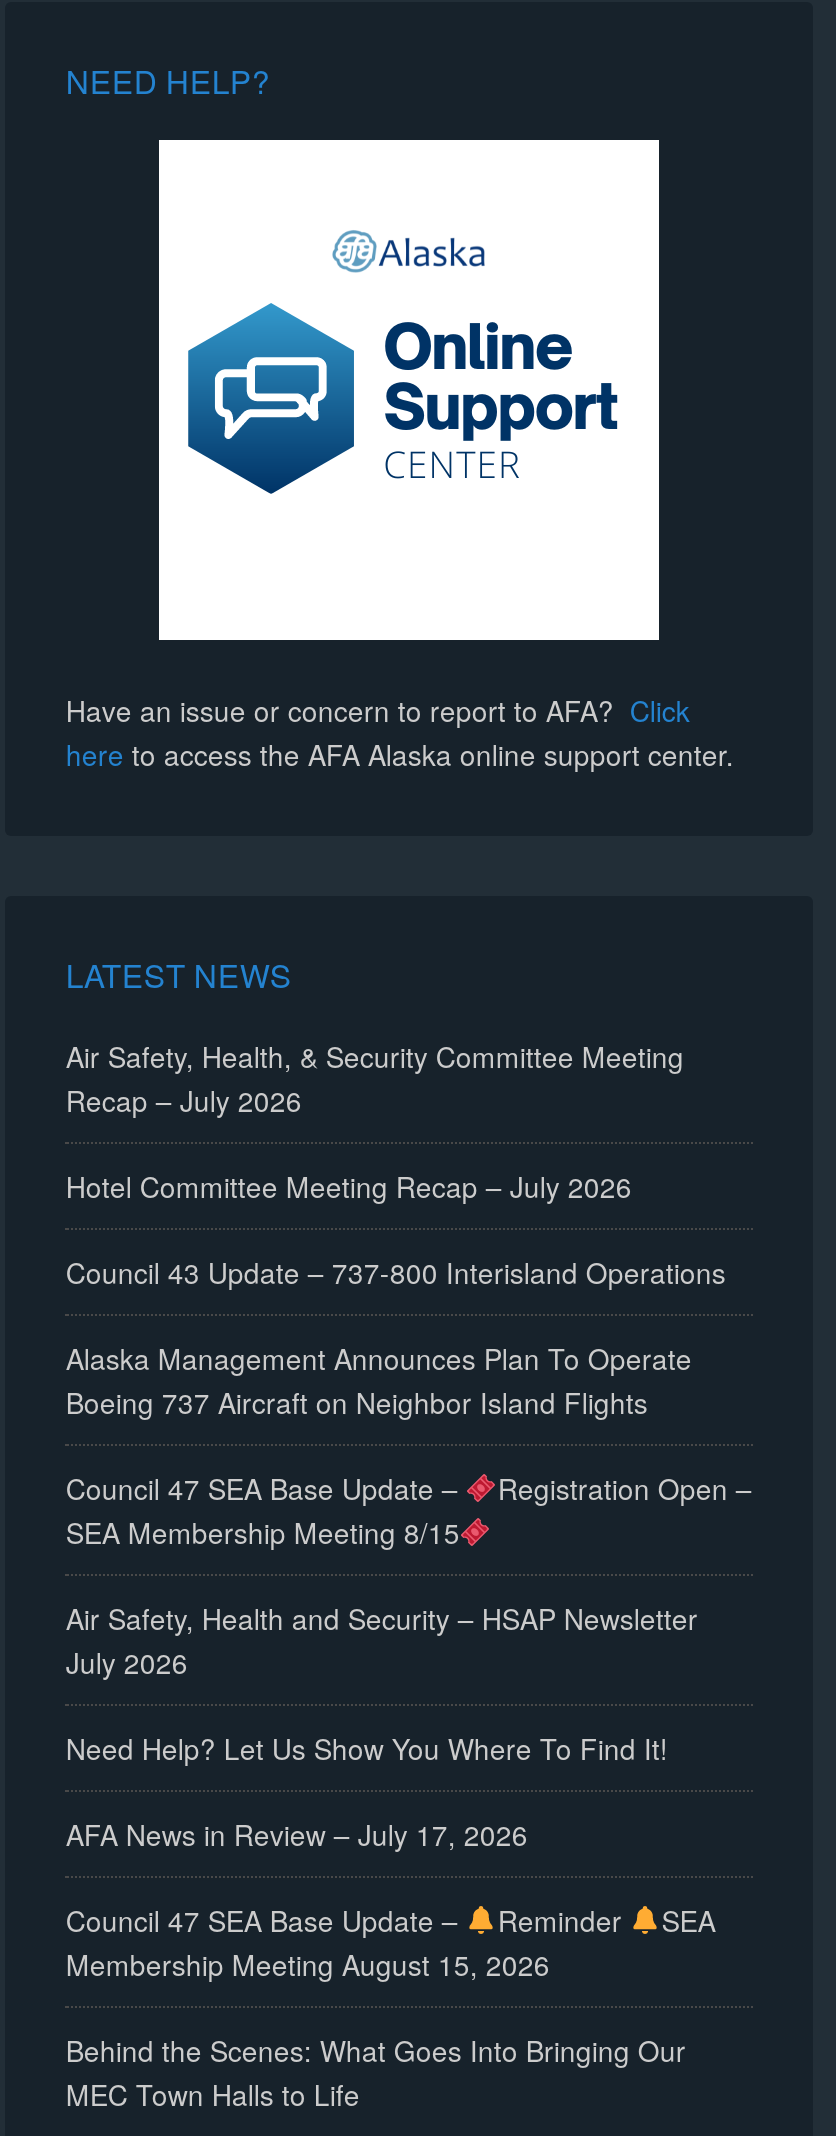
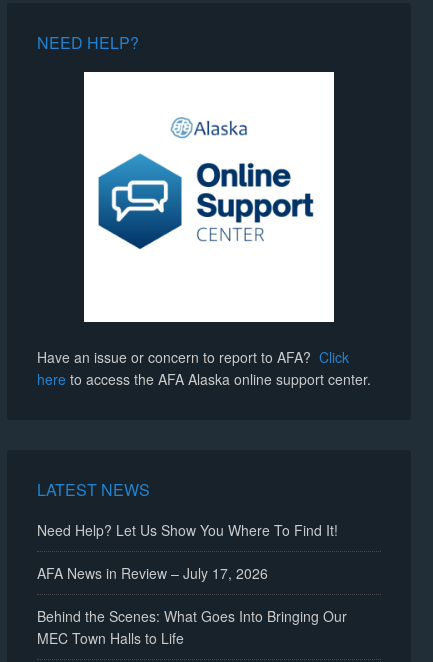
- Air Safety, Health, & Security Committee Meeting
- Recap – July 2026
- Hotel Committee Meeting Recap – July 2026
- Council 43 Update – 737-800 Interisland Operations
- Alaska Management Announces Plan To Operate
- Boeing 737 Aircraft on Neighbor Island Flights
- Council 47 SEA Base Update –
- Registration Open –
- SEA Membership Meeting 8/15
- Air Safety, Health and Security – HSAP Newsletter
- July 2026

- Council 47 SEA Base Update –
- Reminder
- SEA
- Membership Meeting August 15, 2026
